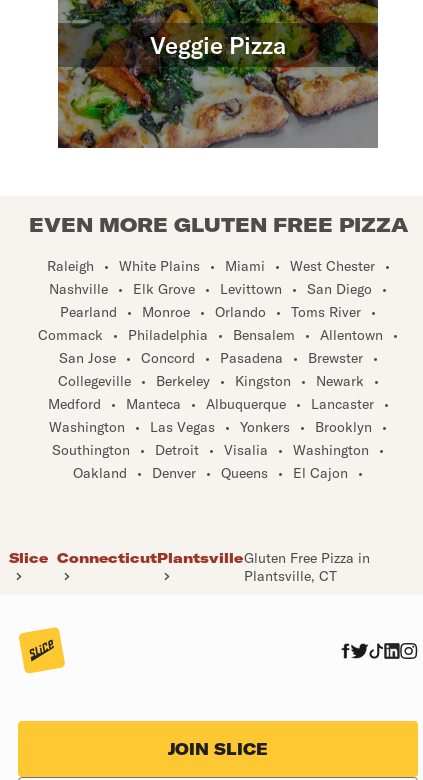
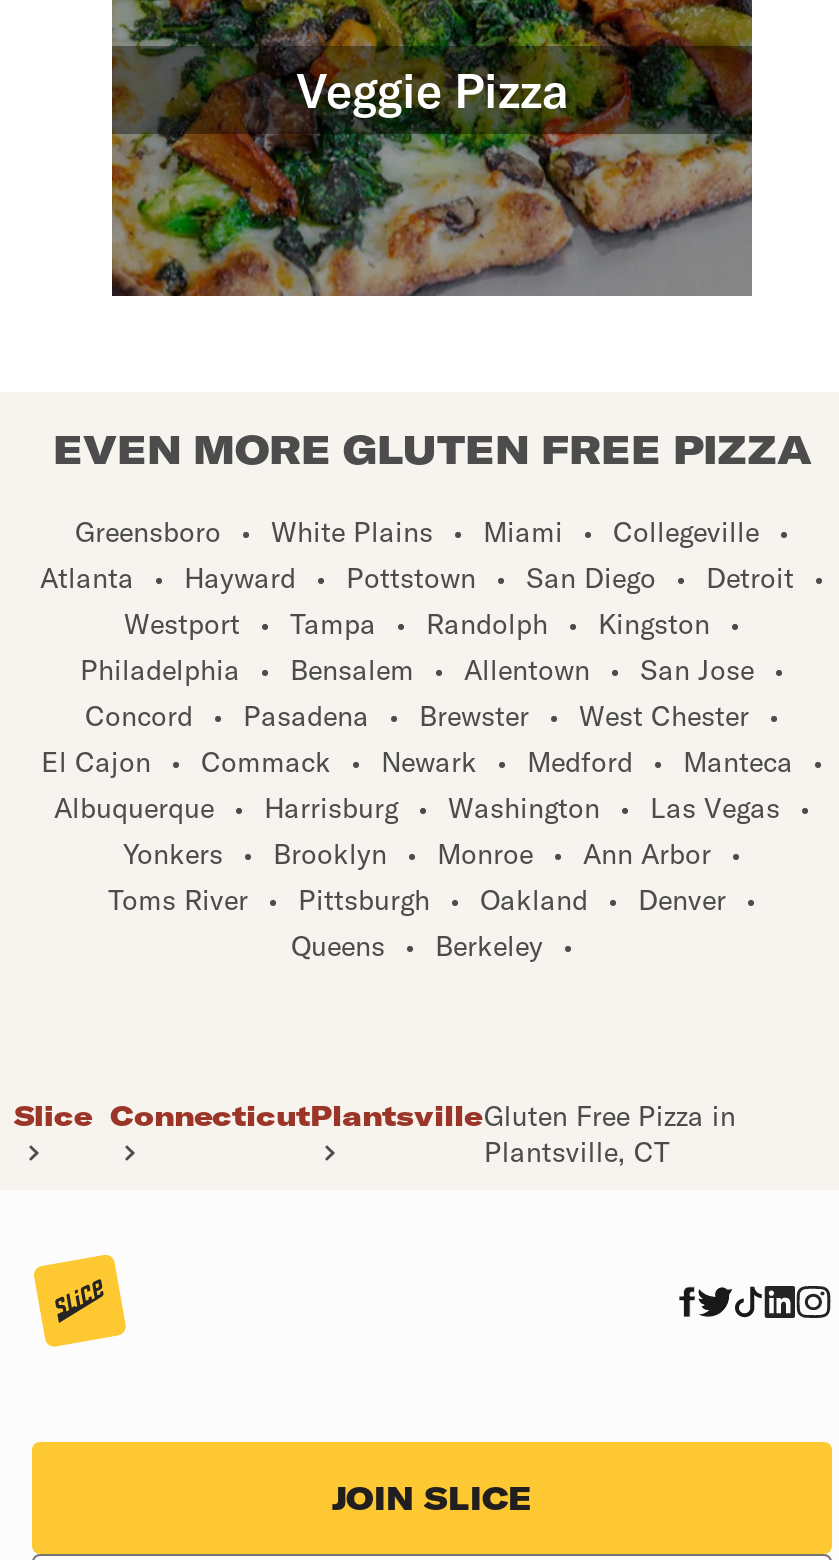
- Raleigh • White Plains • Miami • West Chester •
- Nashville • Elk Grove • Levittown • San Diego •
- Pearland • Monroe • Orlando • Toms River •
- Commack • Philadelphia • Bensalem • Allentown •
- San Jose • Concord • Pasadena • Brewster •
- Collegeville • Berkeley • Kingston • Newark •
- Medford • Manteca • Albuquerque • Lancaster •
- Washington • Las Vegas • Yonkers • Brooklyn •
- Southington • Detroit • Visalia • Washington •
- Oakland • Denver • Queens • El Cajon •
+ Greensboro • White Plains • Miami • Collegeville •
+ Atlanta • Hayward • Pottstown • San Diego • Detroit •
+ Westport • Tampa • Randolph • Kingston •
+ Philadelphia • Bensalem • Allentown • San Jose •
+ Concord • Pasadena • Brewster • West Chester •
+ El Cajon • Commack • Newark • Medford • Manteca •
+ Albuquerque • Harrisburg • Washington • Las Vegas •
+ Yonkers • Brooklyn • Monroe • Ann Arbor •
+ Toms River • Pittsburgh • Oakland • Denver •
+ Queens • Berkeley •
